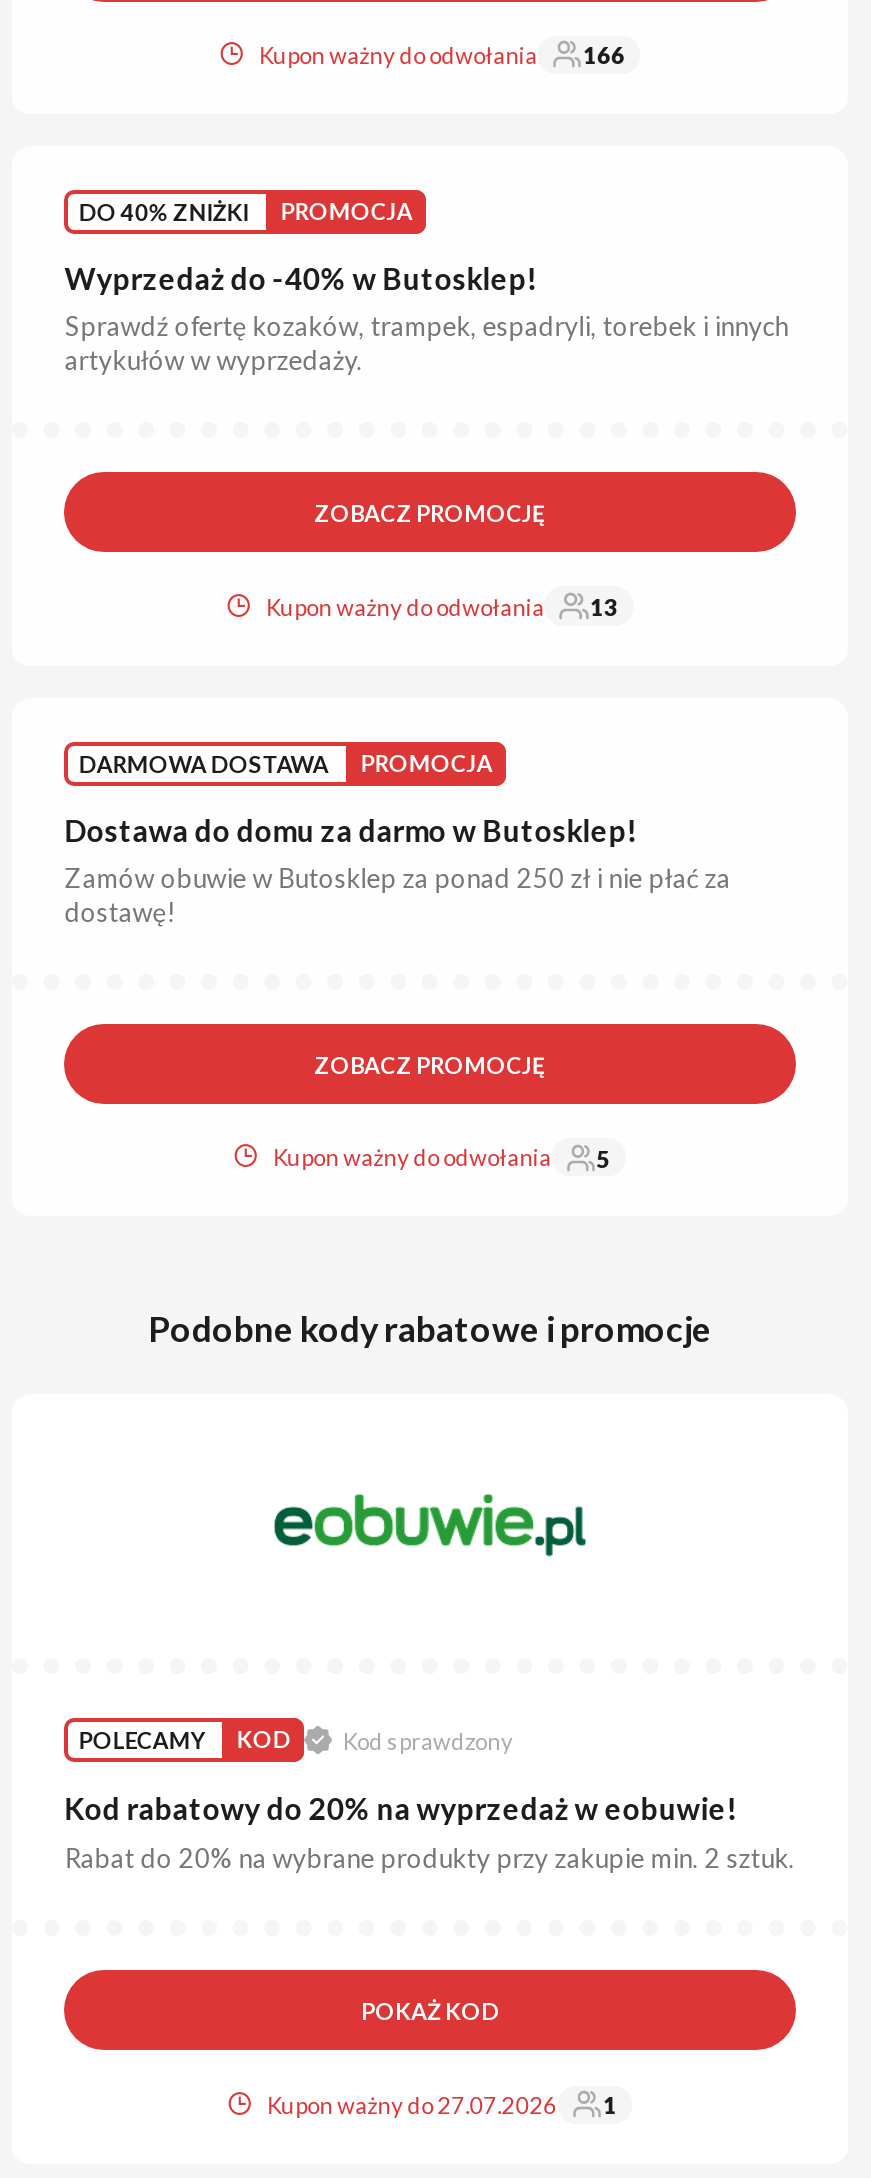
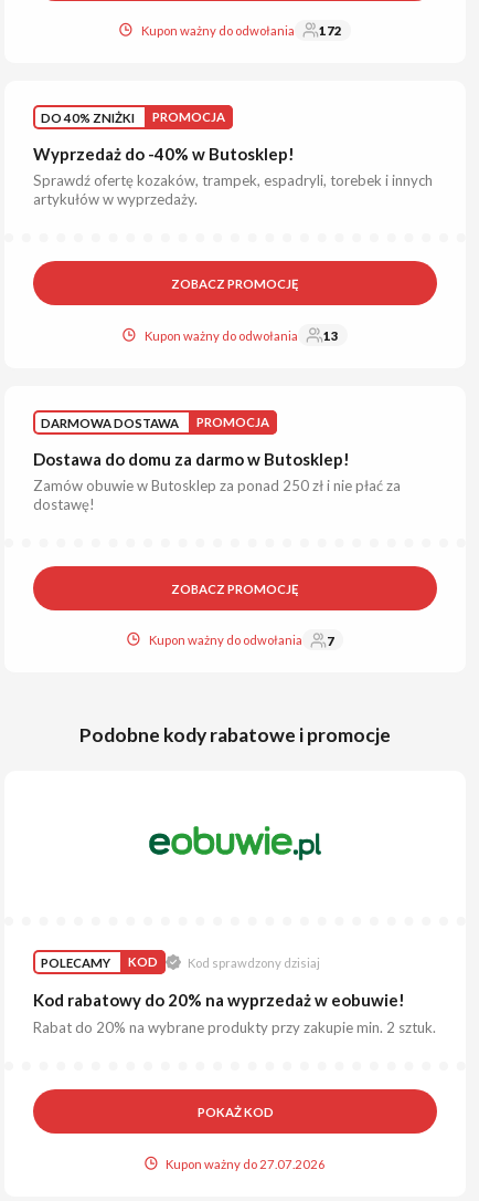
- Kupon ważny do odwołania 166
+ Kupon ważny do odwołania 172

- Kupon ważny do odwołania 5
+ Kupon ważny do odwołania 7

- Kod sprawdzony
+ Kod sprawdzony dzisiaj

- 1
